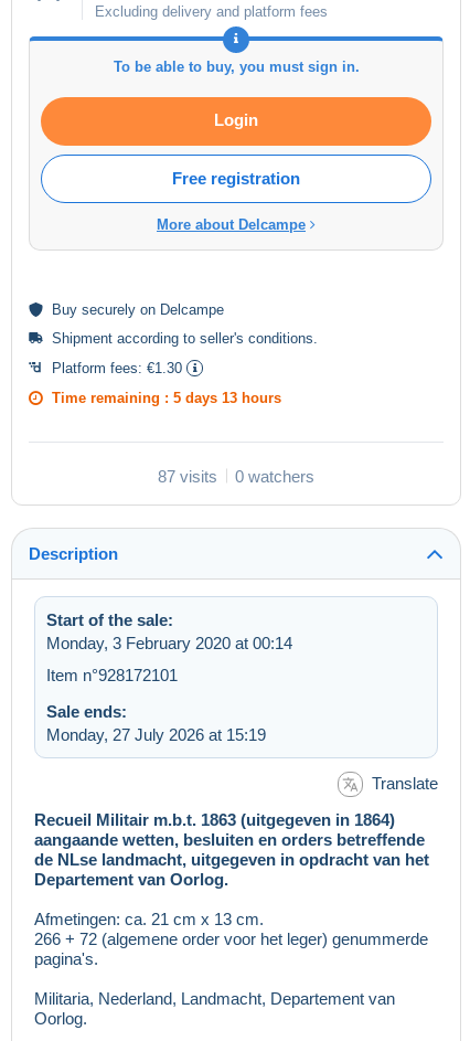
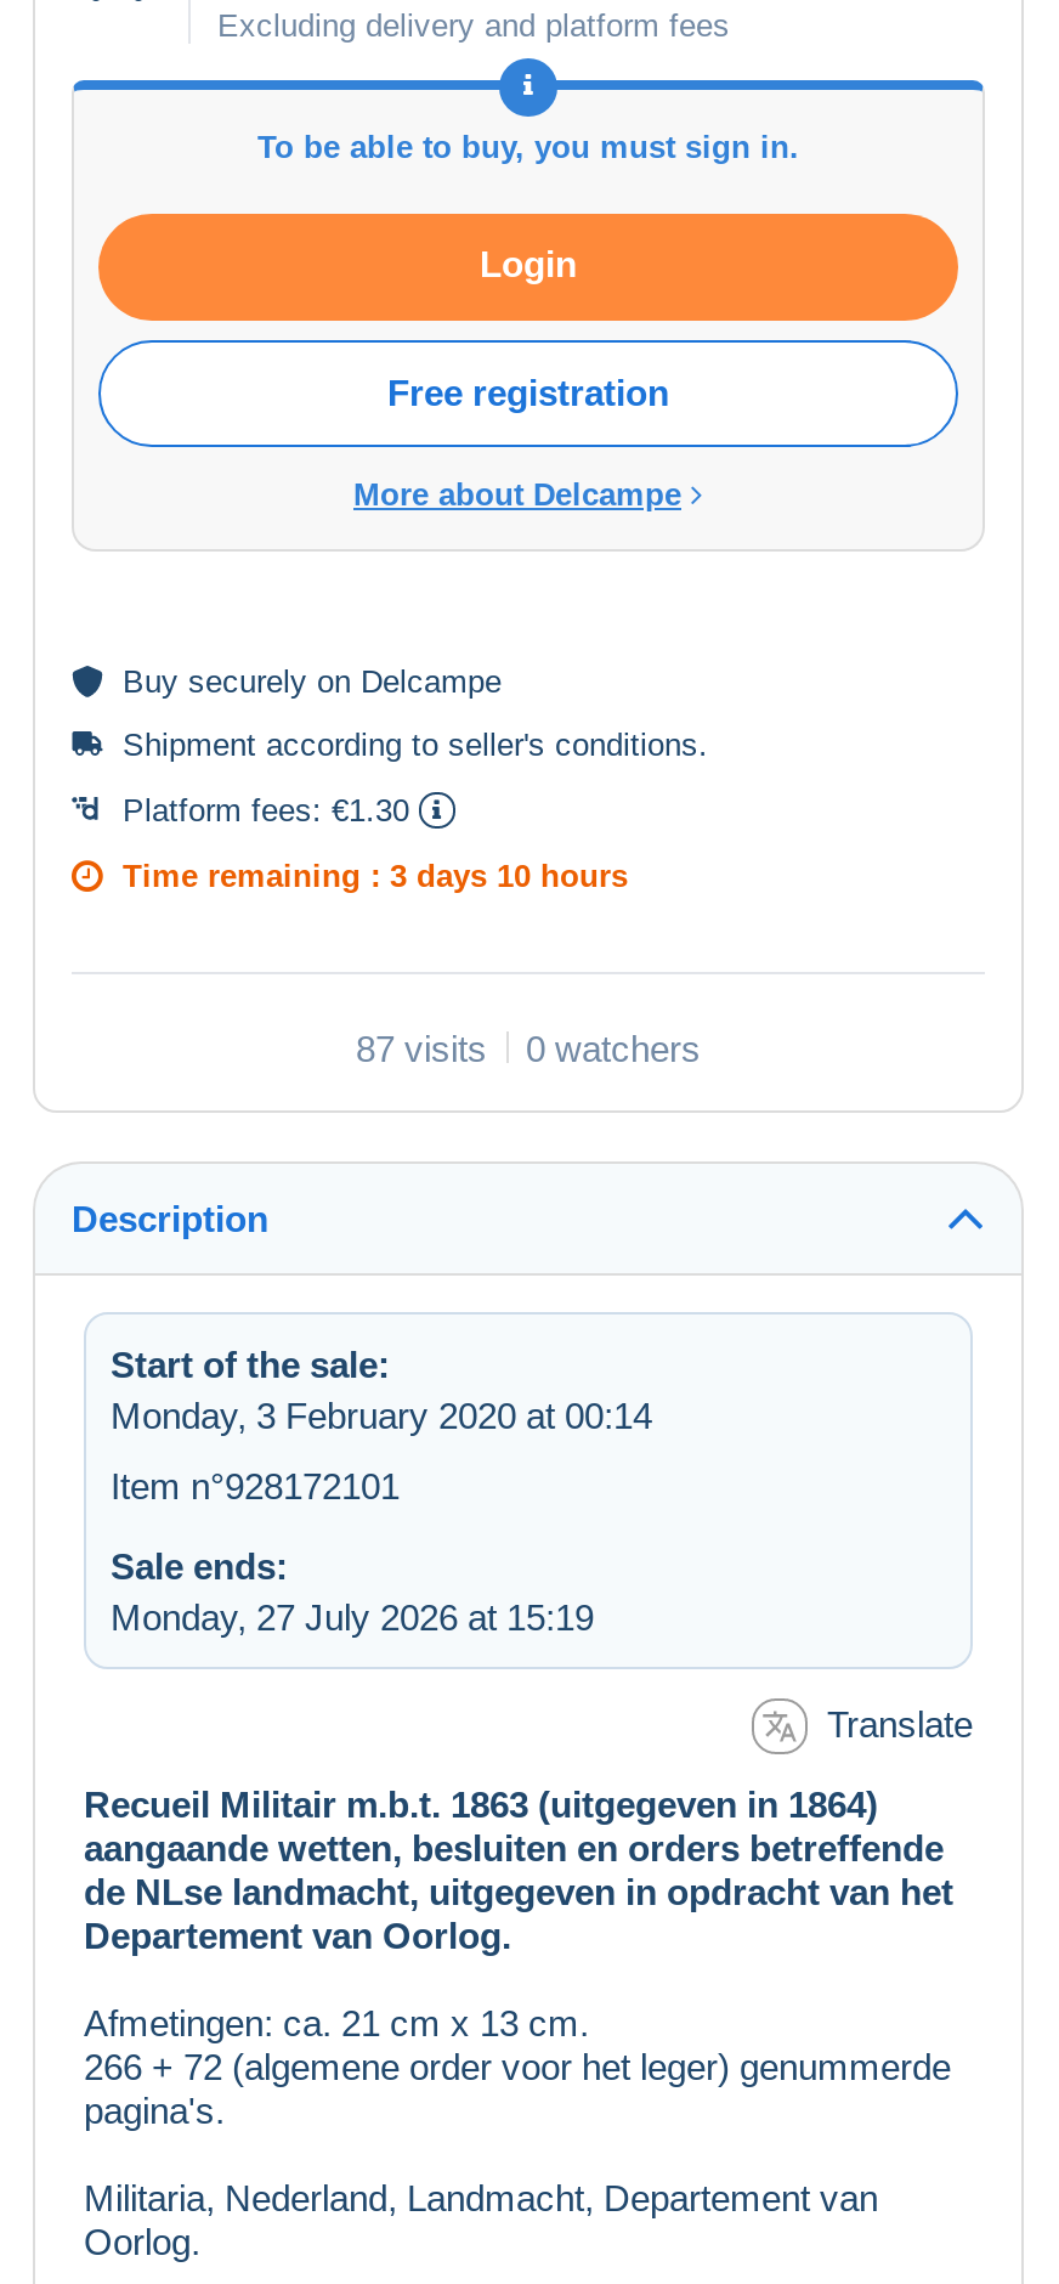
- Time remaining : 5 days 13 hours
+ Time remaining : 3 days 10 hours
